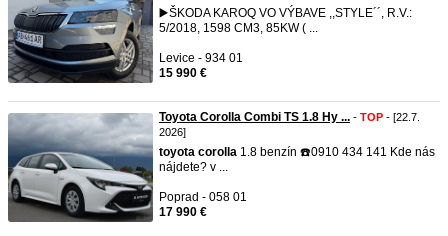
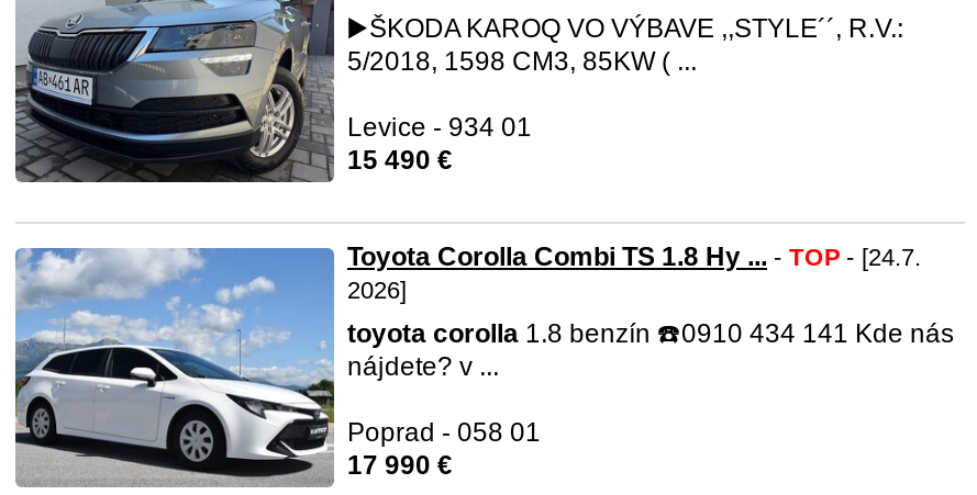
- 15 990 €
+ 15 490 €

- [image]
- Toyota Corolla Combi TS 1.8 Hy ... - TOP - [22.7.
+ [image]
+ Toyota Corolla Combi TS 1.8 Hy ... - TOP - [24.7.
